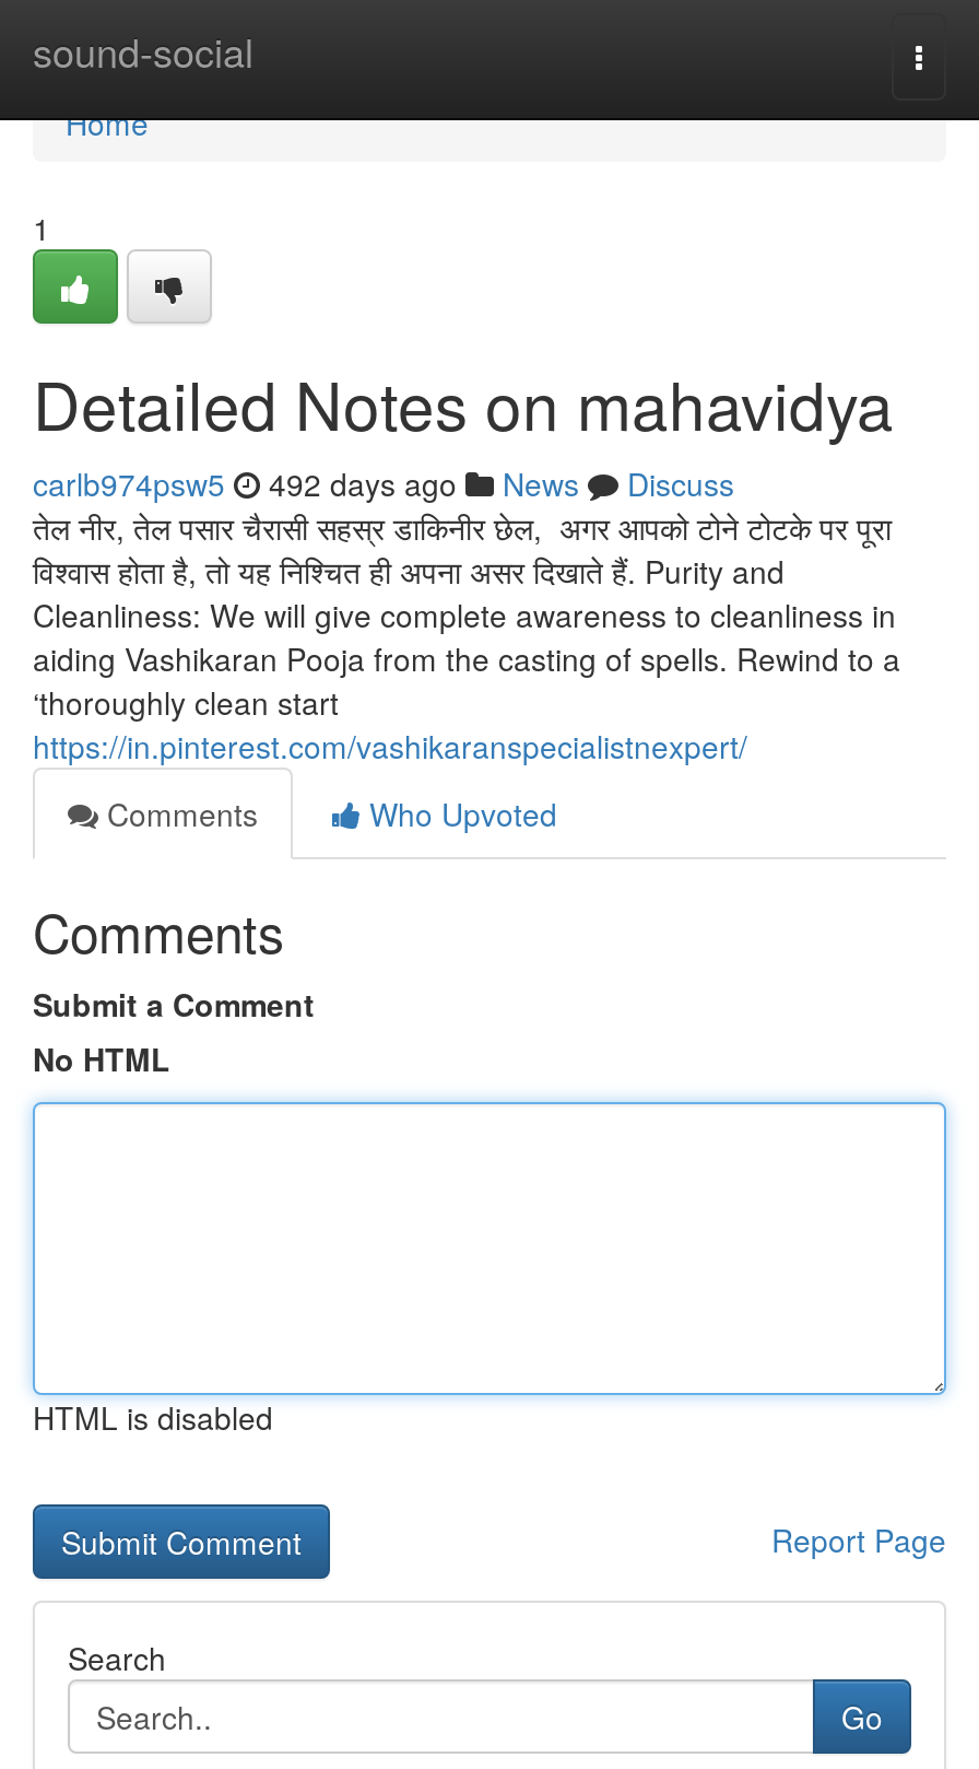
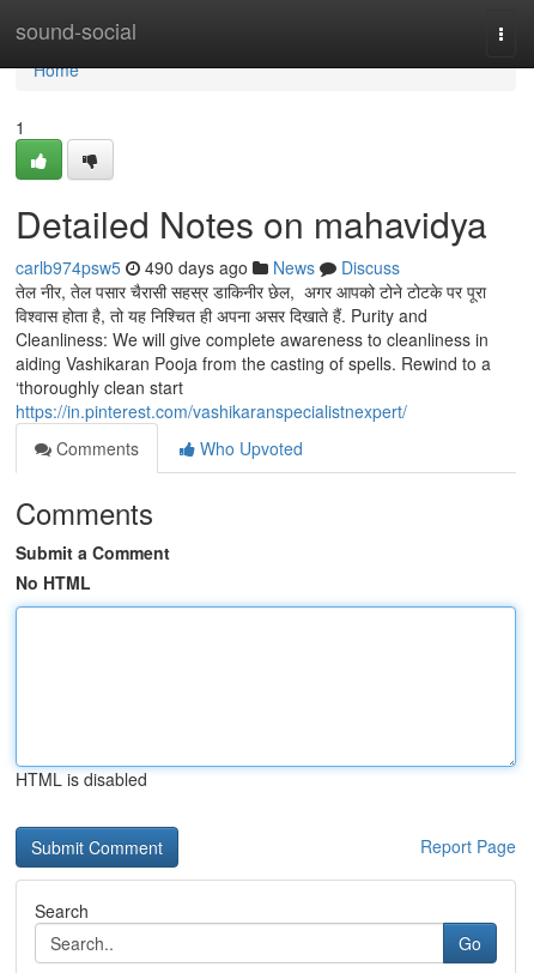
- carlb974psw5 492 days ago News Discuss
+ carlb974psw5 490 days ago News Discuss
